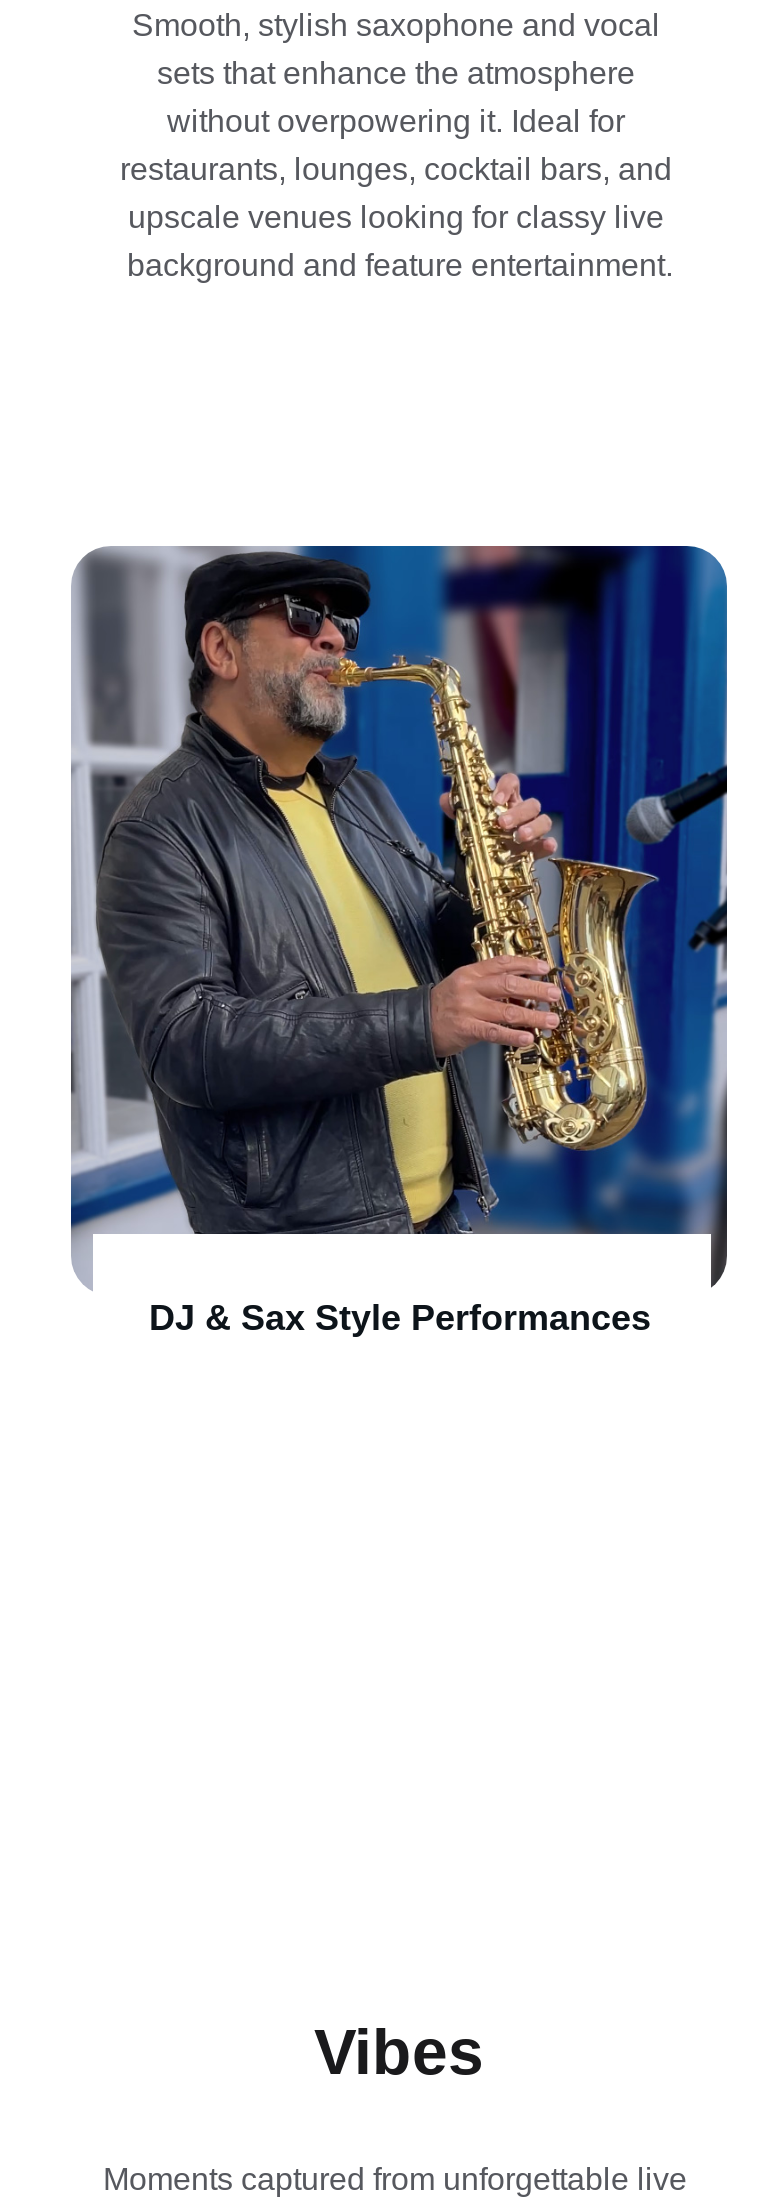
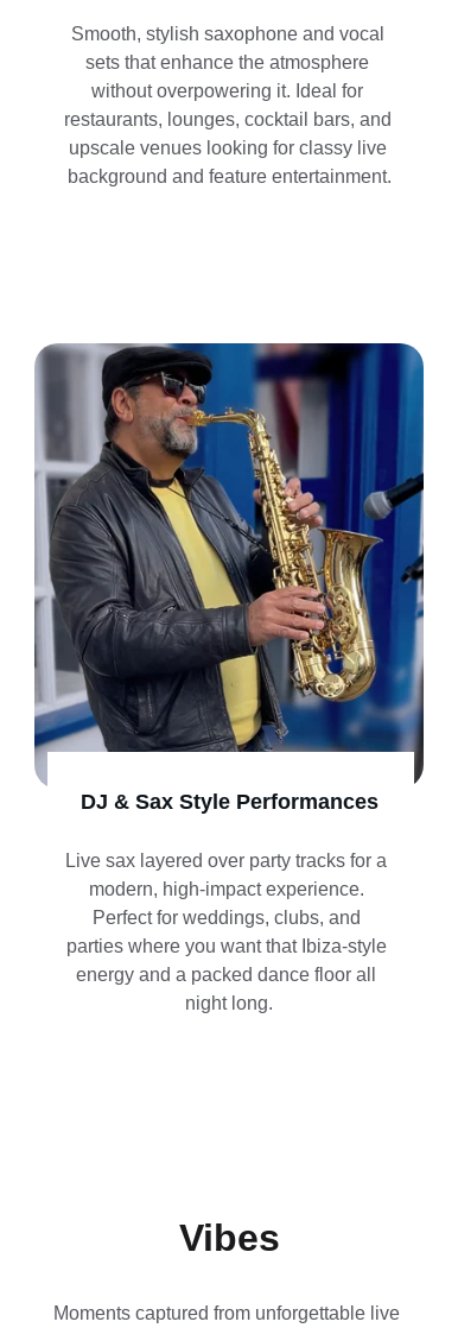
+ Live sax layered over party tracks for a
+ modern, high-impact experience.
+ Perfect for weddings, clubs, and
+ parties where you want that Ibiza-style
+ energy and a packed dance floor all
+ night long.
